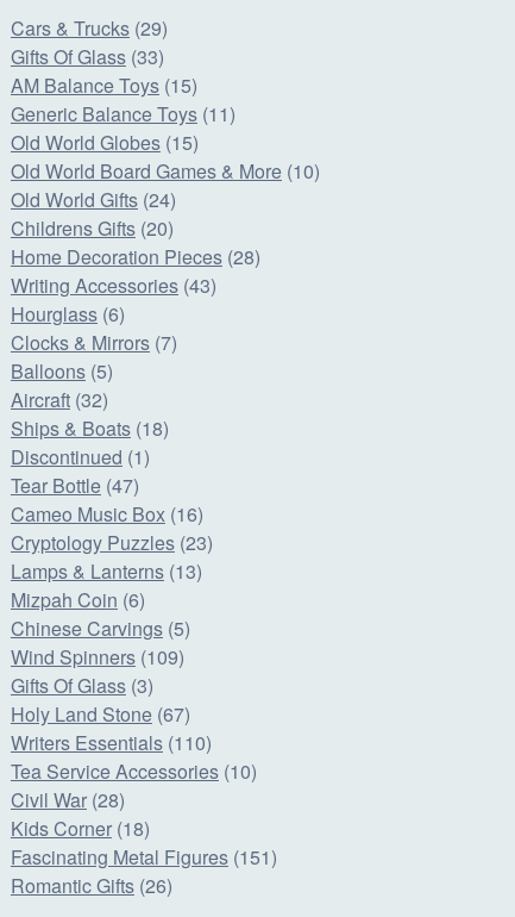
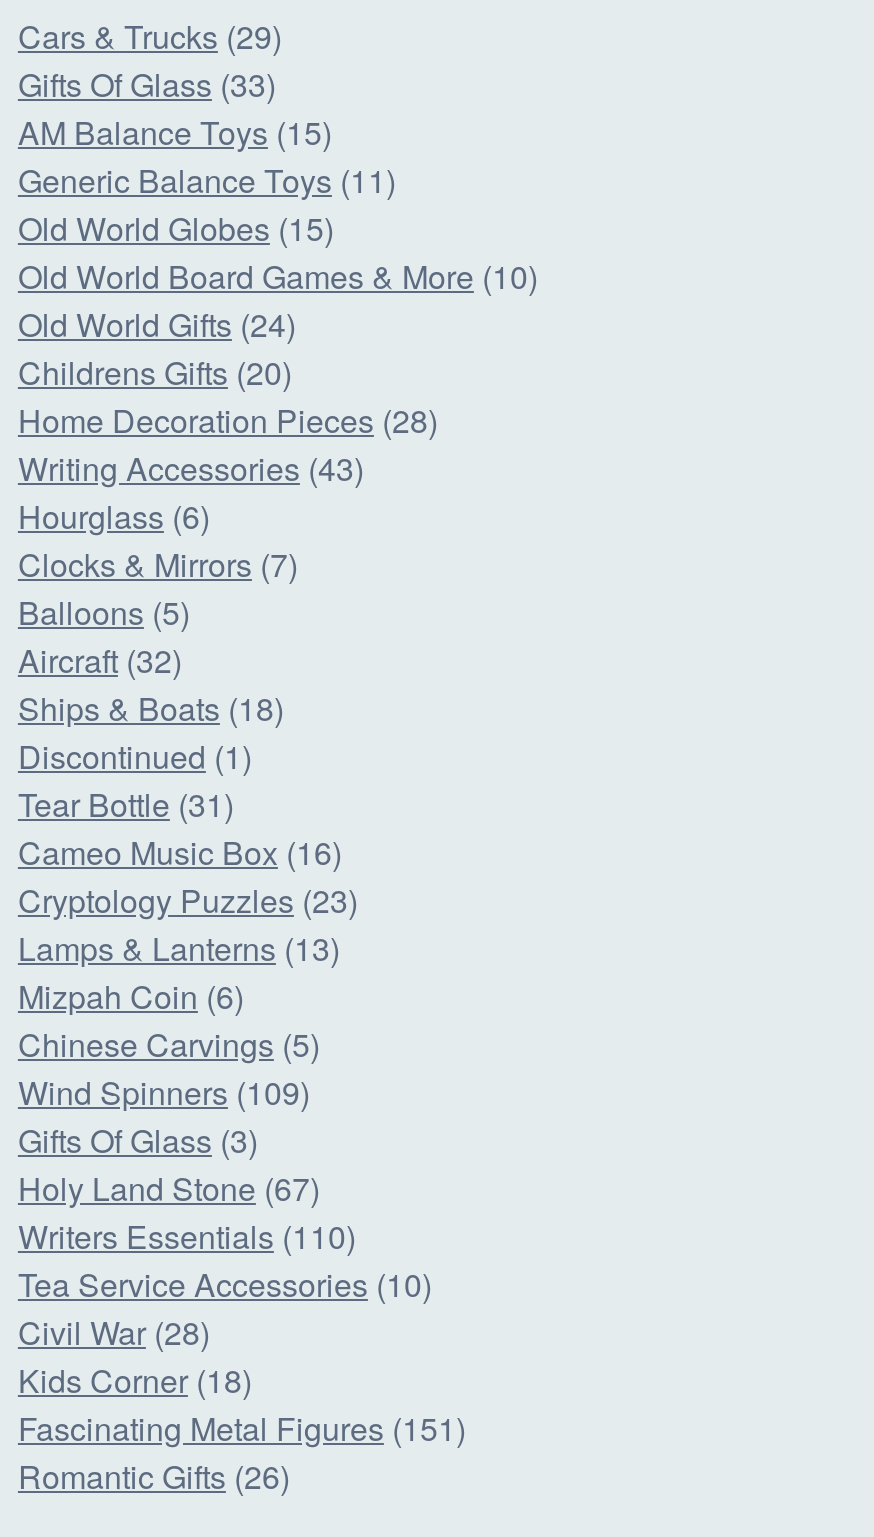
- Tear Bottle (47)
+ Tear Bottle (31)
